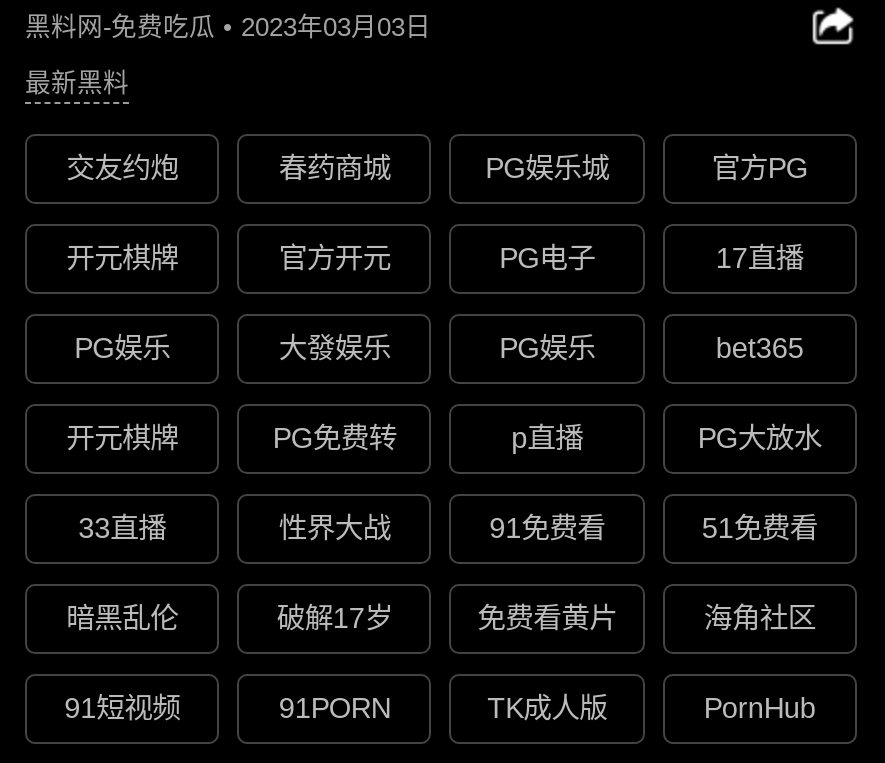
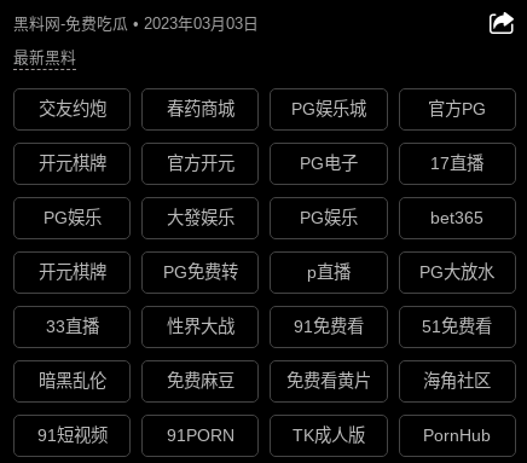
- 破解17岁
+ 免费麻豆
